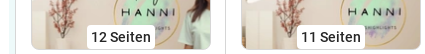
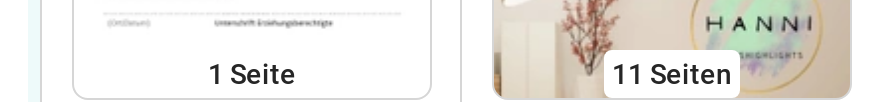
- 12 Seiten
+ 1 Seite
